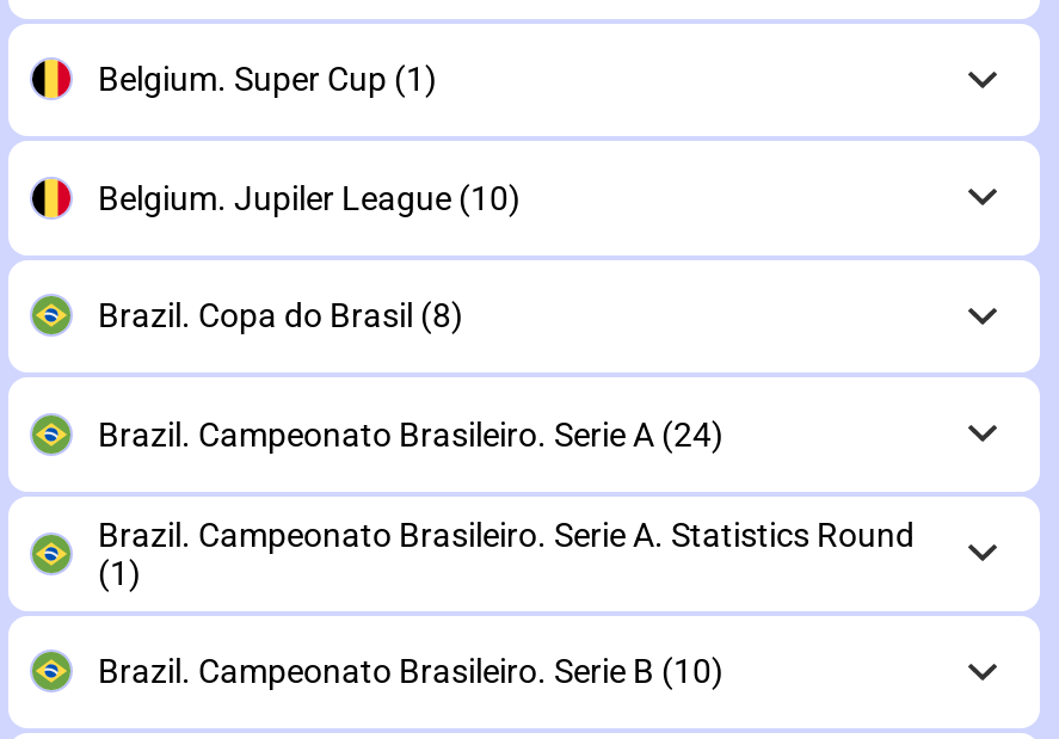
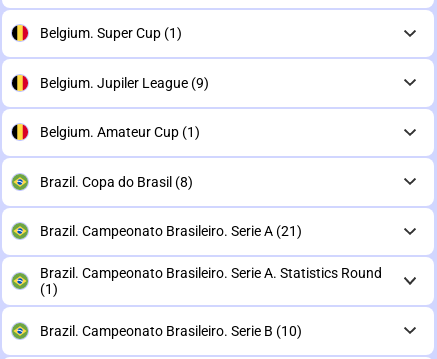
- Belgium. Jupiler League (10)
+ Belgium. Jupiler League (9)
+ Belgium. Amateur Cup (1)

- Brazil. Campeonato Brasileiro. Serie A (24)
+ Brazil. Campeonato Brasileiro. Serie A (21)
